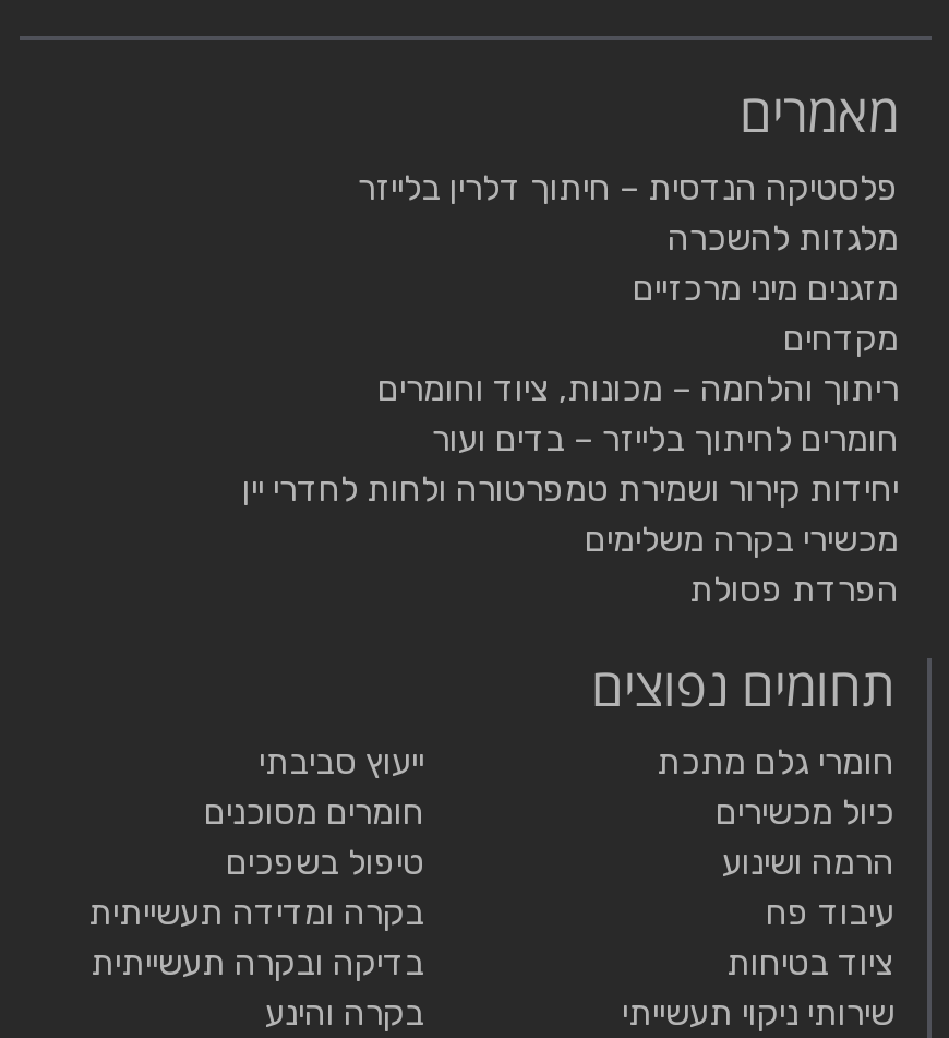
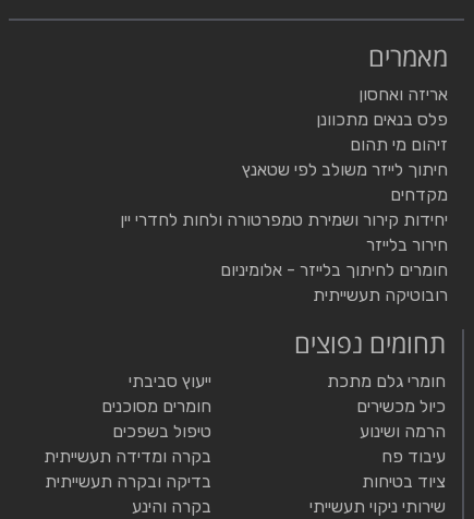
- פלסטיקה הנדסית – חיתוך דלרין בלייזר
- מלגזות להשכרה
- מזגנים מיני מרכזיים
+ אריזה ואחסון
+ פלס בנאים מתכוונן
+ זיהום מי תהום
+ חיתוך לייזר משולב לפי שטאנץ

moved down: מקדחים

- ריתוך והלחמה – מכונות, ציוד וחומרים
- חומרים לחיתוך בלייזר – בדים ועור

moved up: יחידות קירור ושמירת טמפרטורה ולחות לחדרי יין

- מכשירי בקרה משלימים
- הפרדת פסולת
+ חירור בלייזר
+ חומרים לחיתוך בלייזר - אלומיניום
+ רובוטיקה תעשייתית
